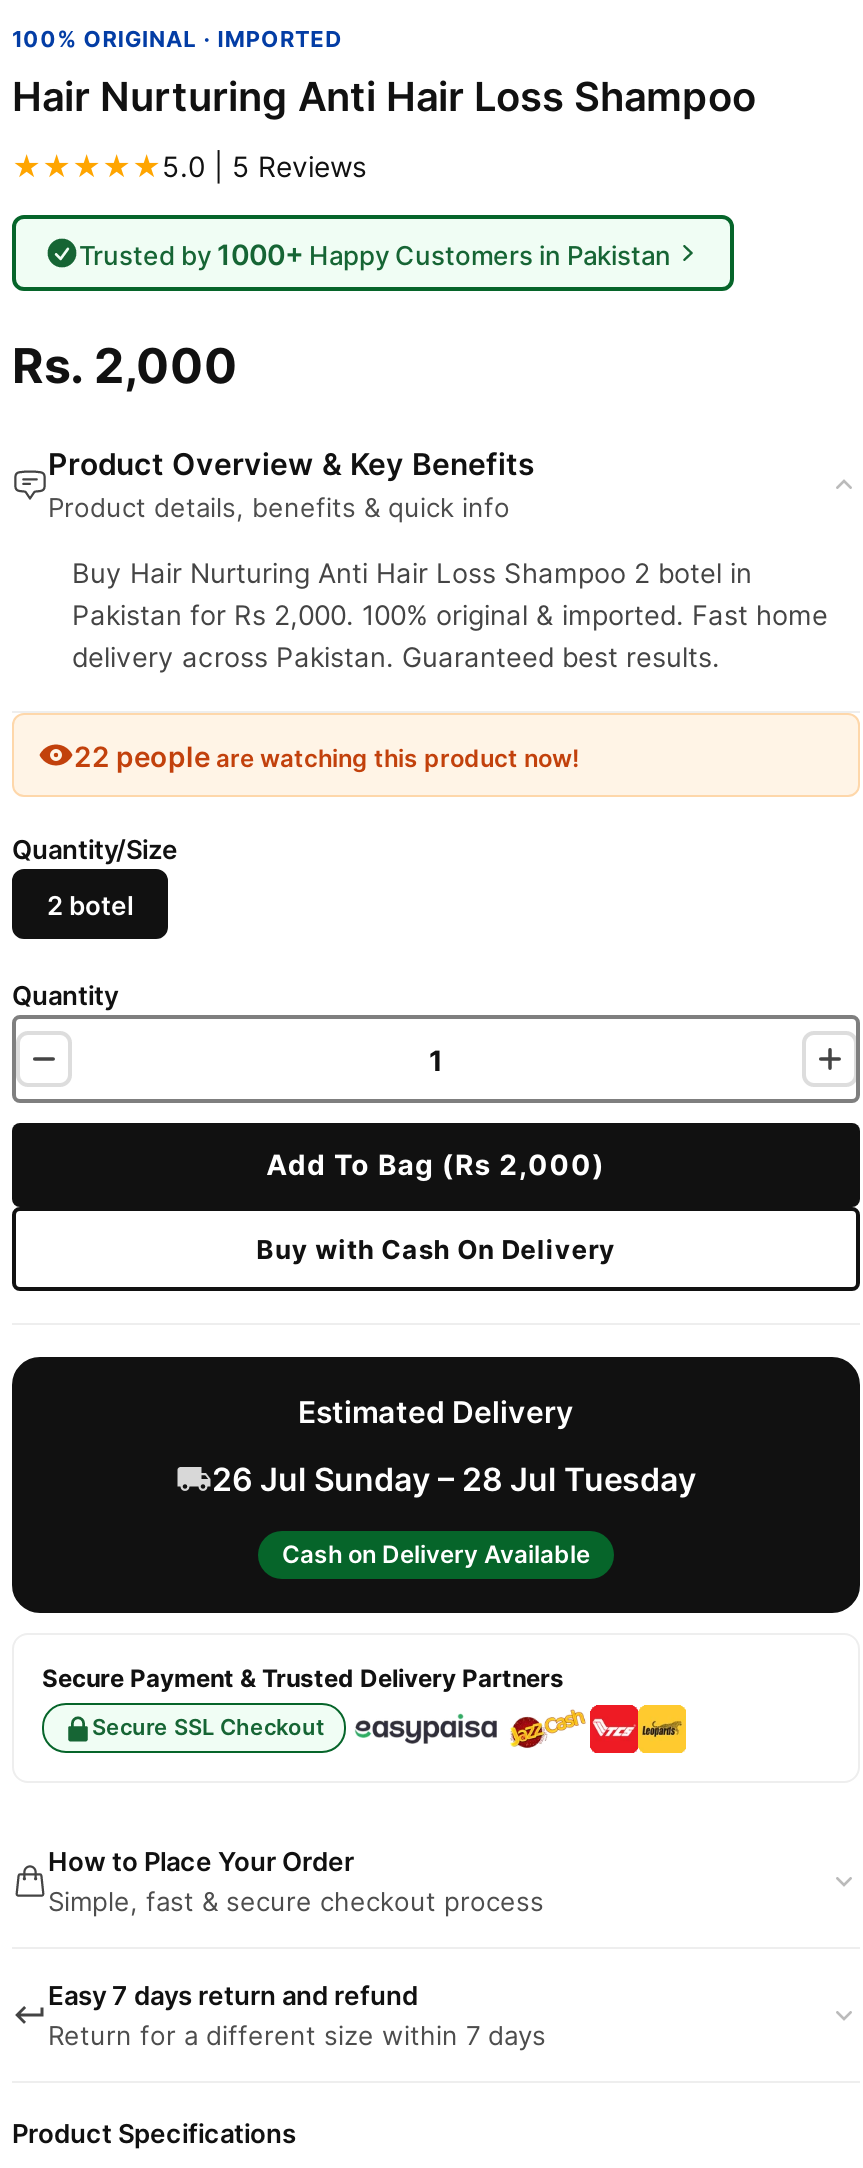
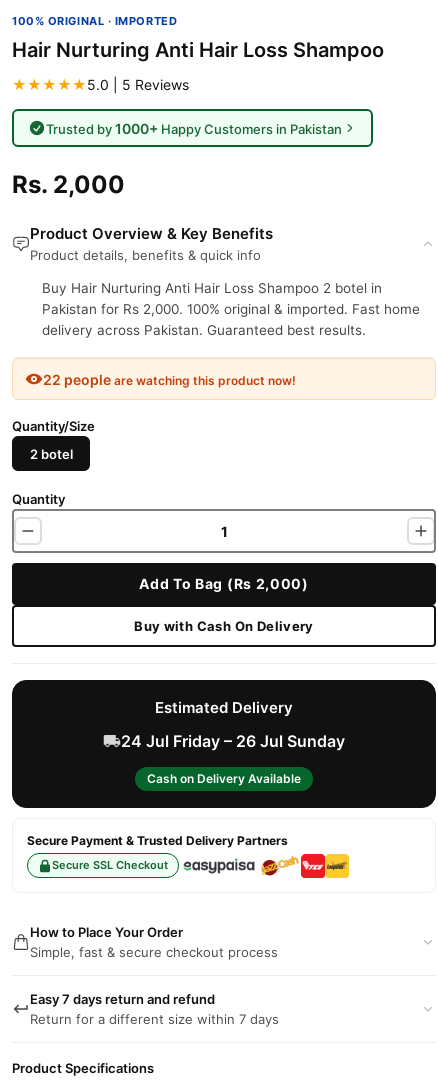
- 26 Jul Sunday – 28 Jul Tuesday
+ 24 Jul Friday – 26 Jul Sunday
